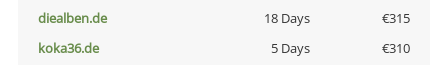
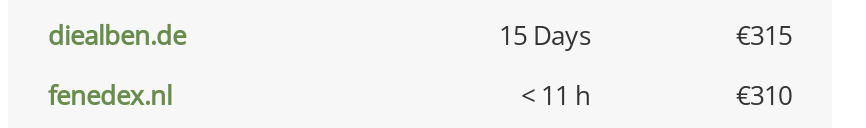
- 18 Days
+ 15 Days

- koka36.de
- 5 Days
+ fenedex.nl
+ < 11 h
